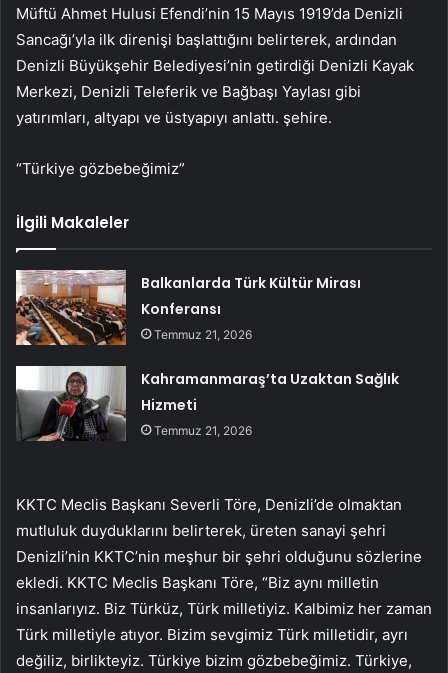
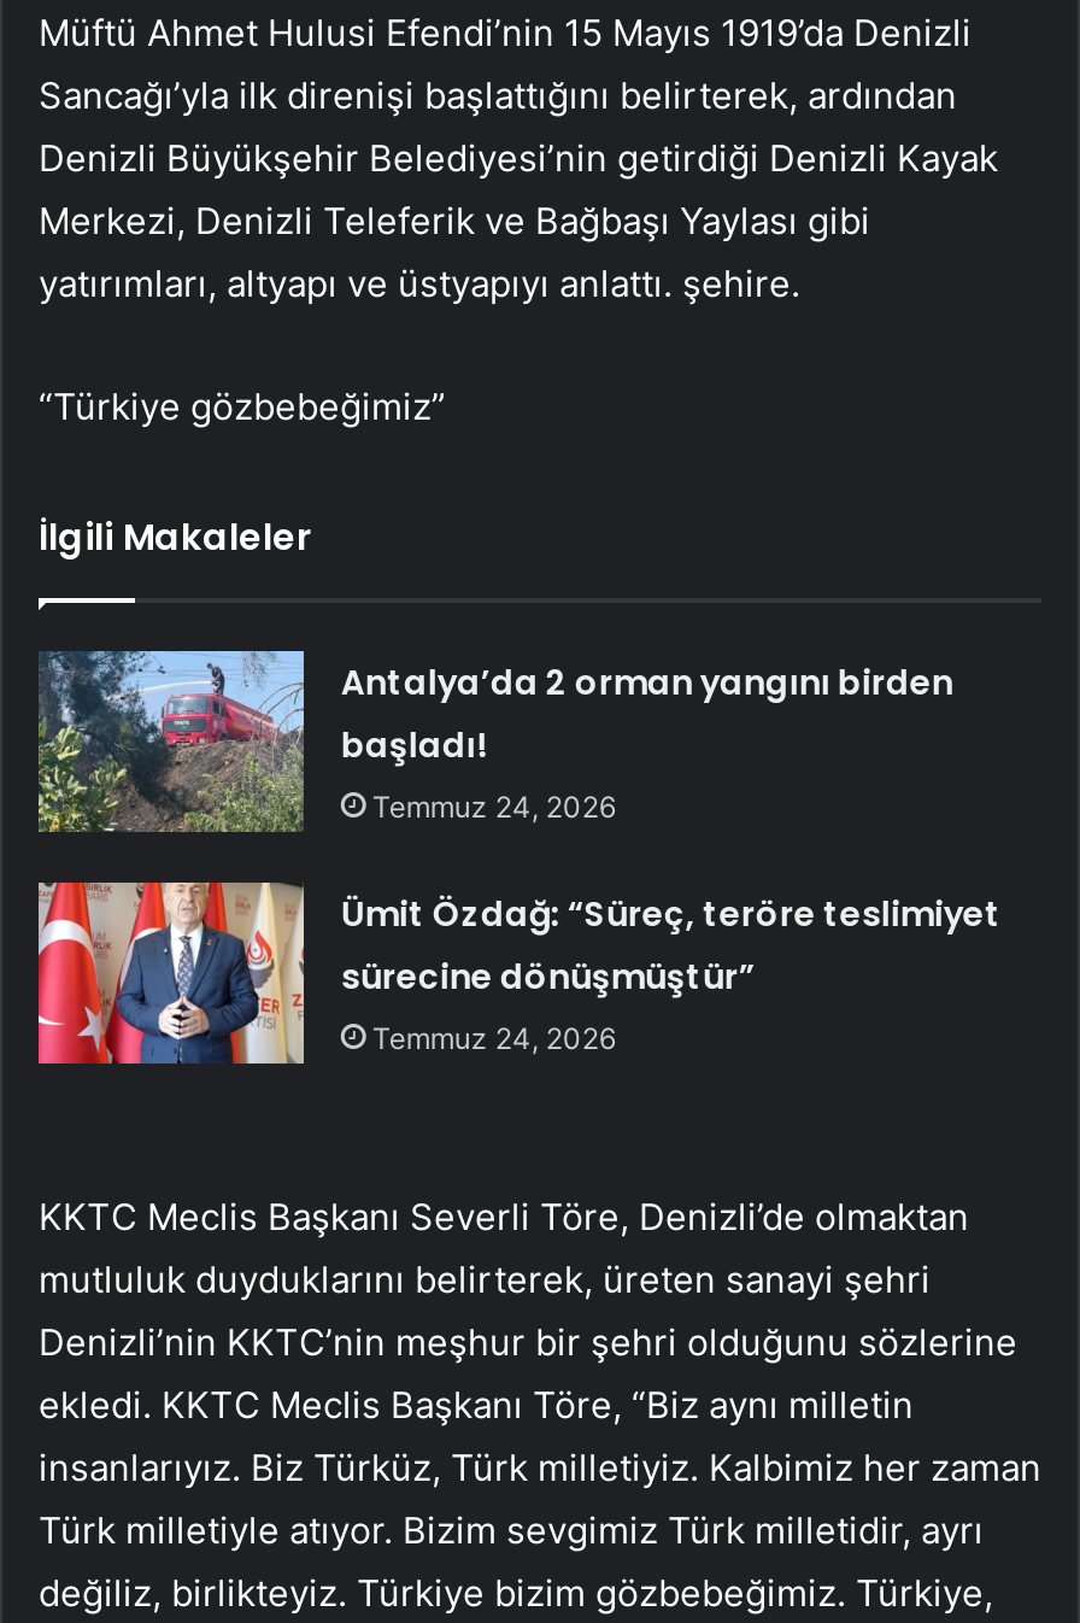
- [image]
- Balkanlarda Türk Kültür Mirası
- Konferansı
- Temmuz 21, 2026
+ [image]
+ Antalya’da 2 orman yangını birden
+ başladı!
+ Temmuz 24, 2026

- [image]
- Kahramanmaraş’ta Uzaktan Sağlık
- Hizmeti
- Temmuz 21, 2026
+ [image]
+ Ümit Özdağ: “Süreç, teröre teslimiyet
+ sürecine dönüşmüştür”
+ Temmuz 24, 2026
